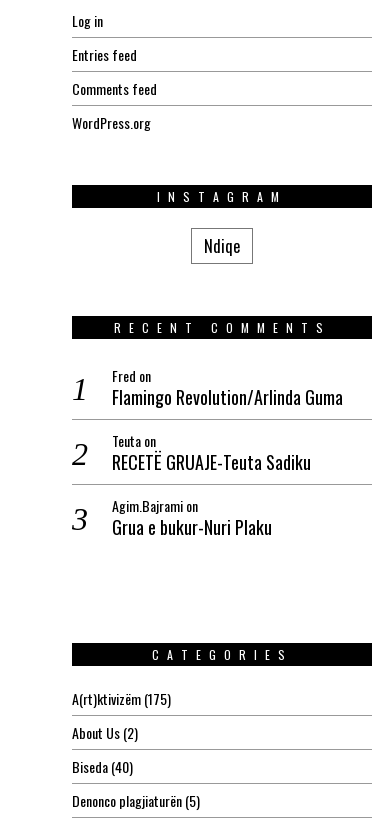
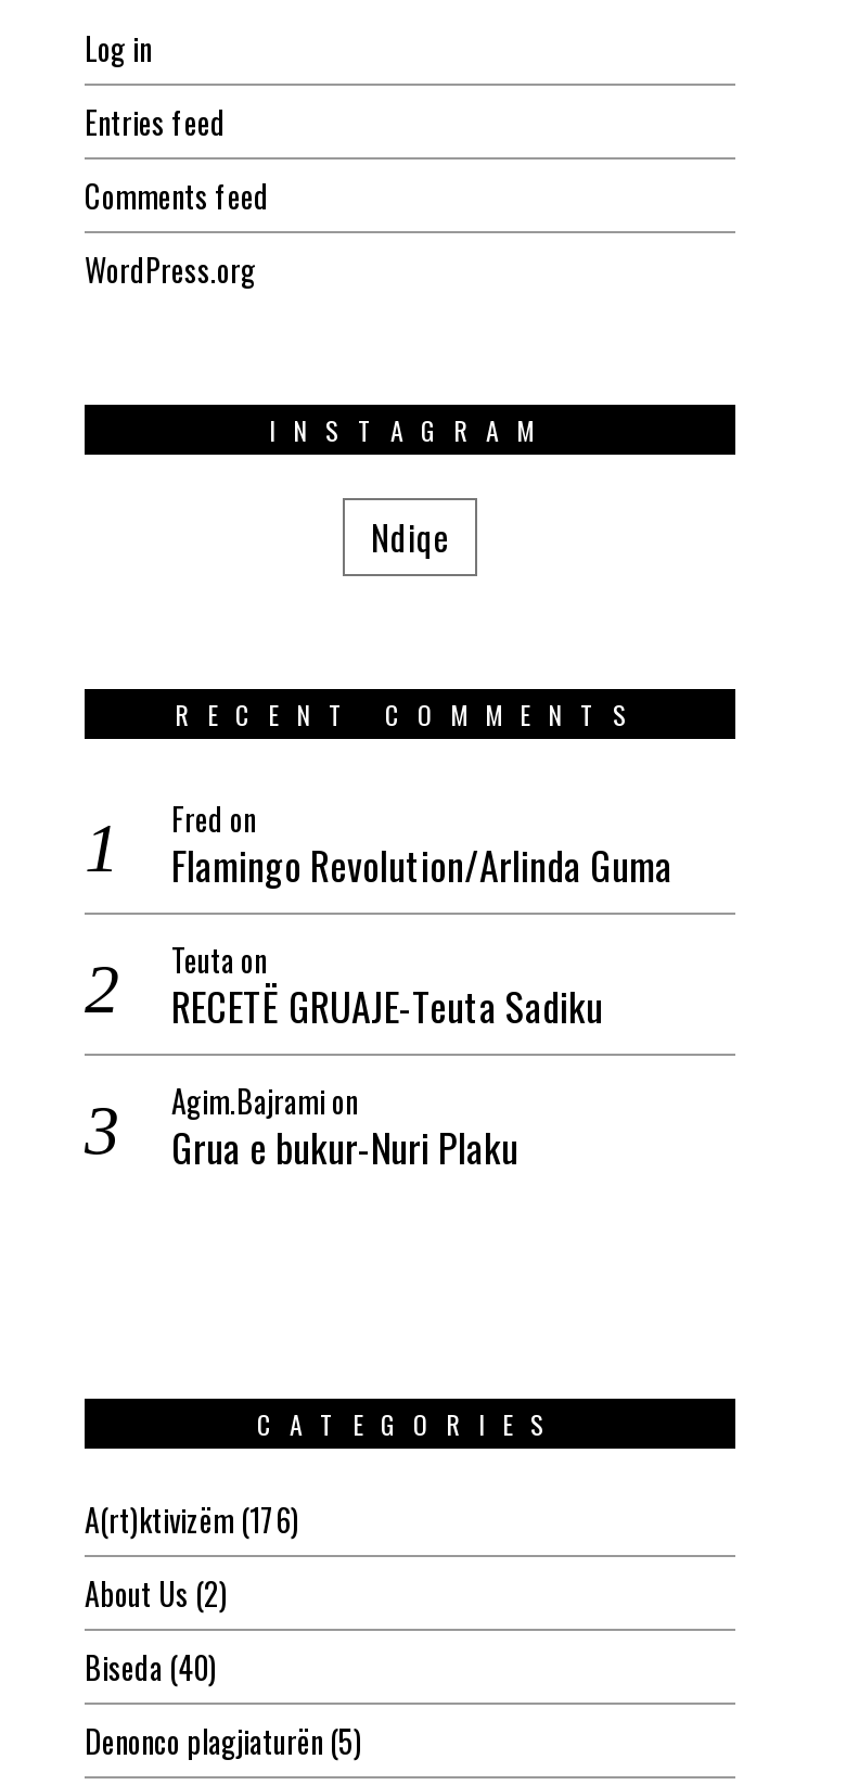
- A(rt)ktivizëm (175)
+ A(rt)ktivizëm (176)
